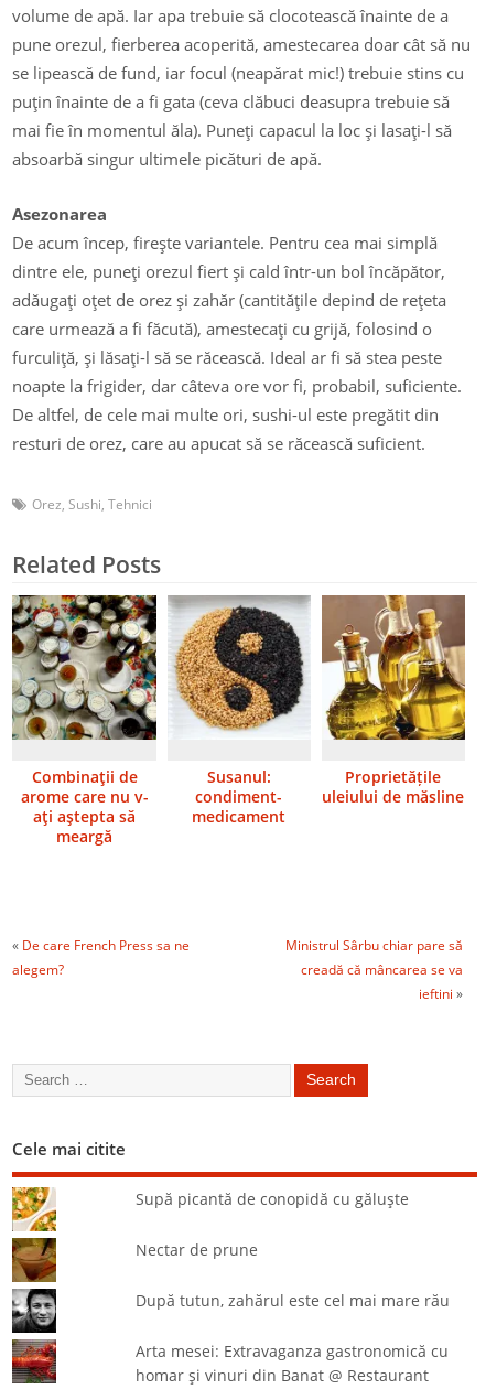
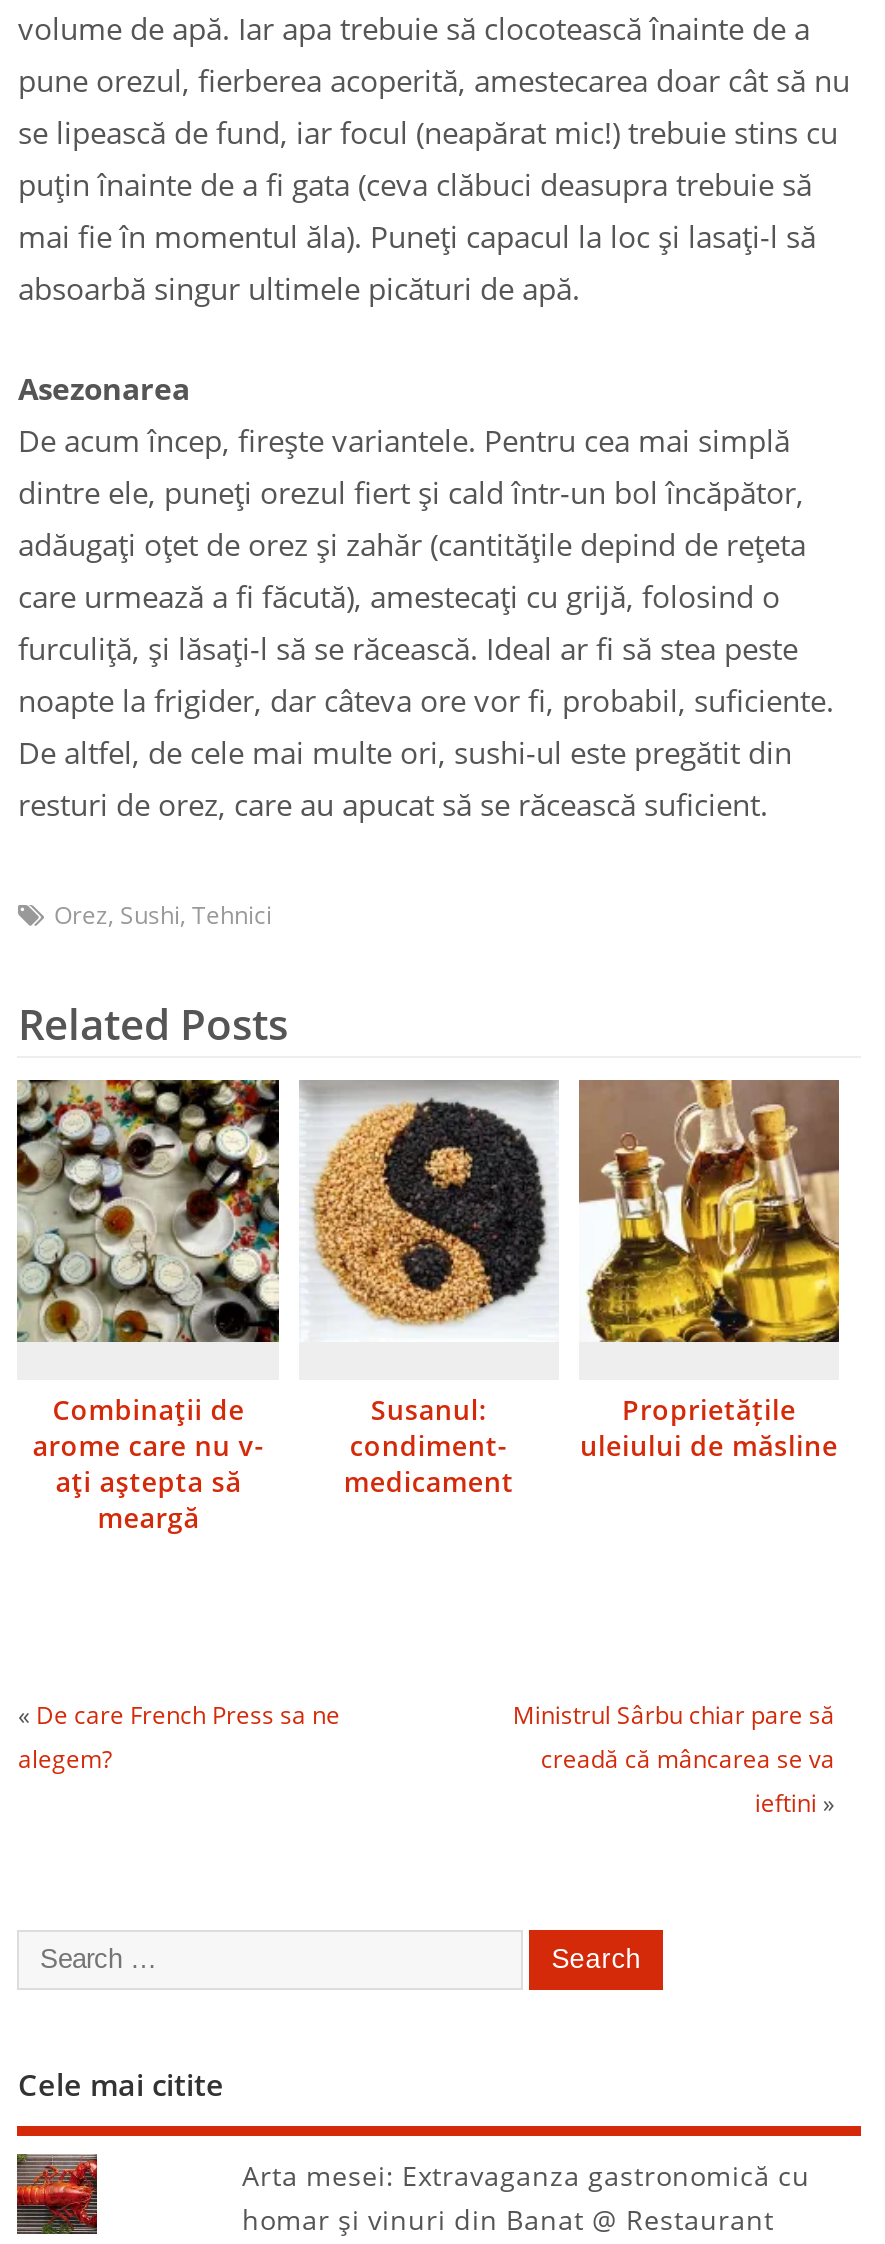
- [image]

- Supă picantă de conopidă cu găluşte
- Nectar de prune
- După tutun, zahărul este cel mai mare rău
